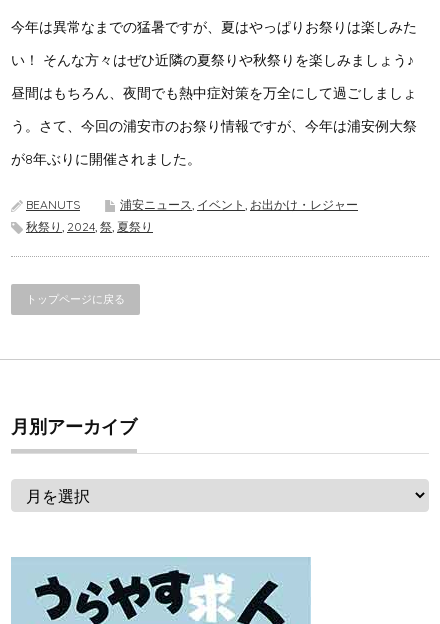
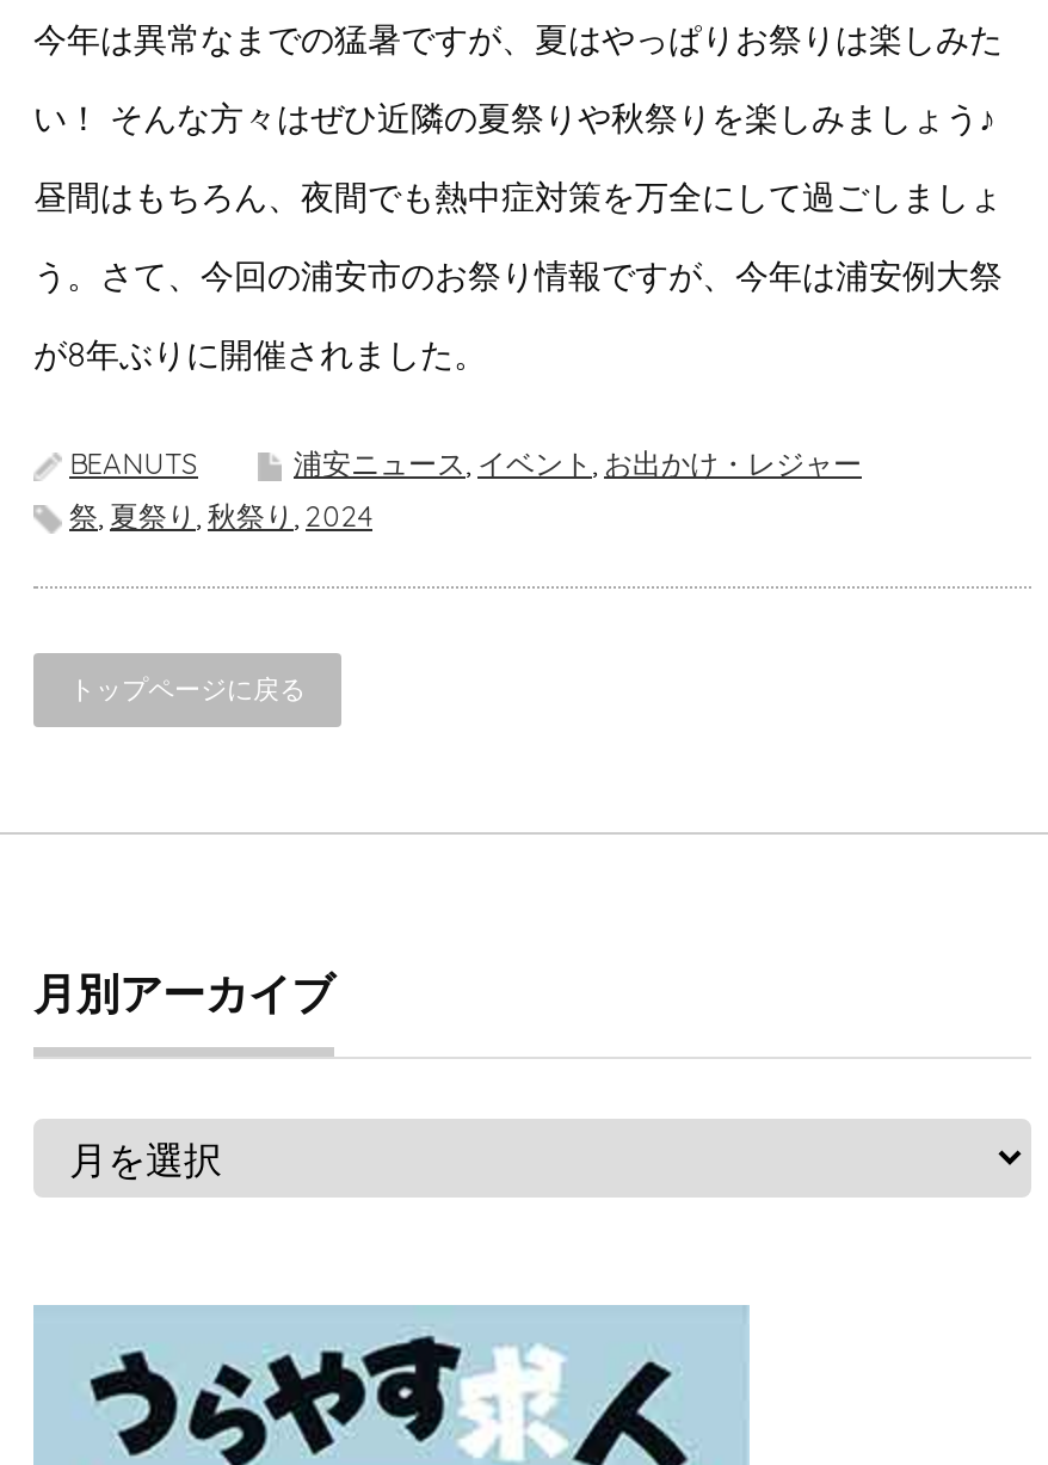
- 秋祭り, 2024,祭,夏祭り
+ 祭,夏祭り,秋祭り, 2024
